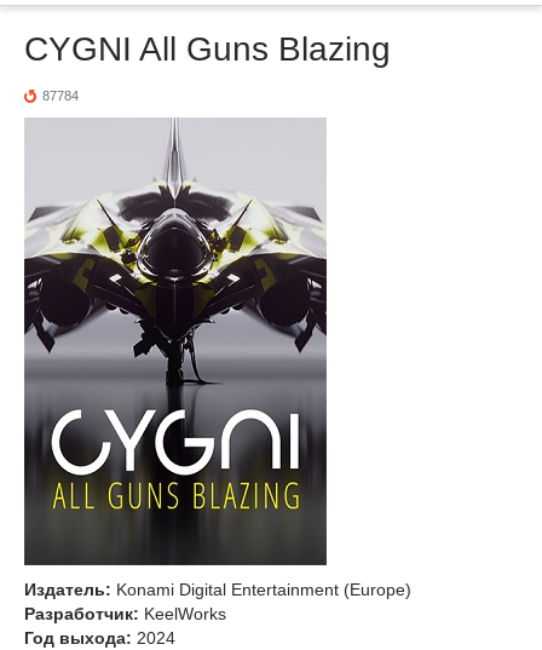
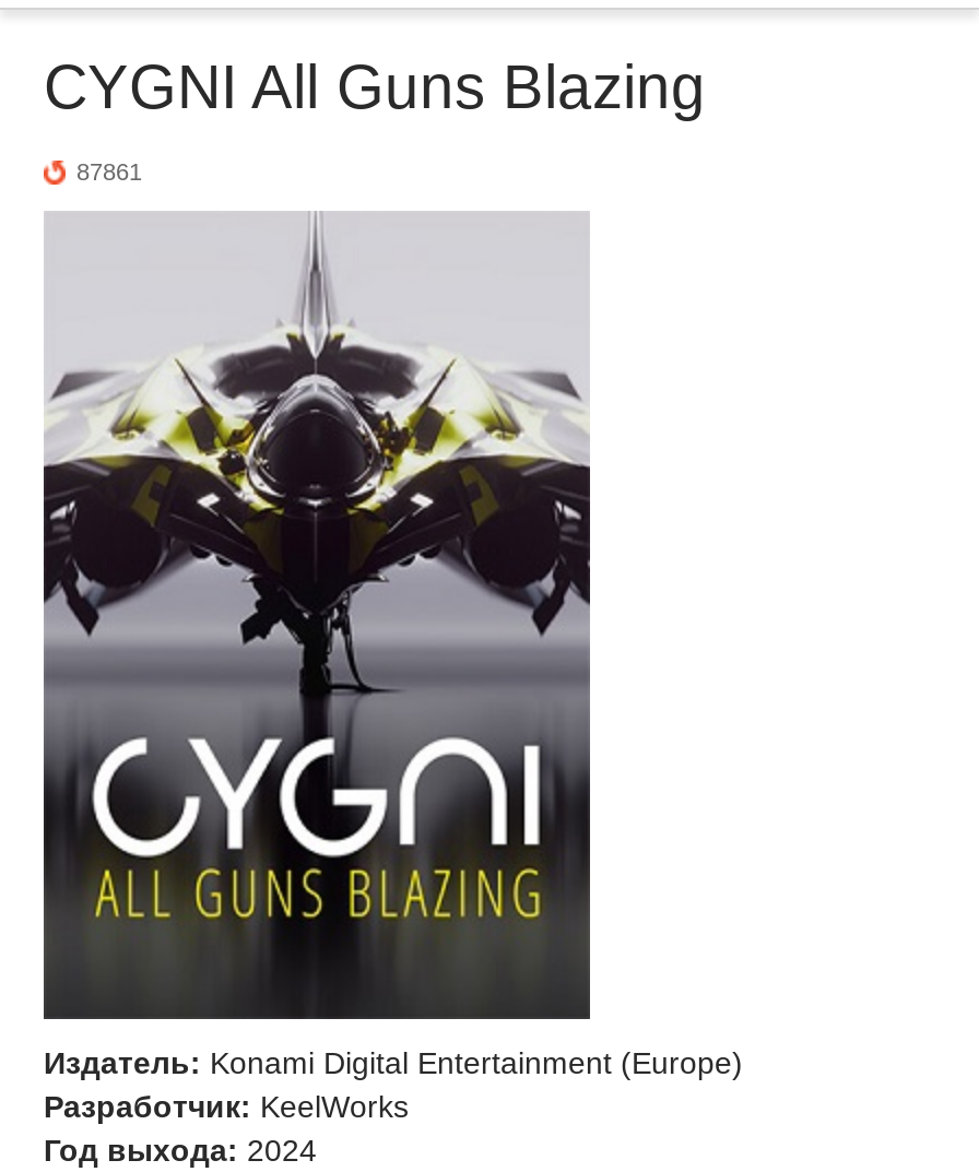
- 87784
+ 87861
